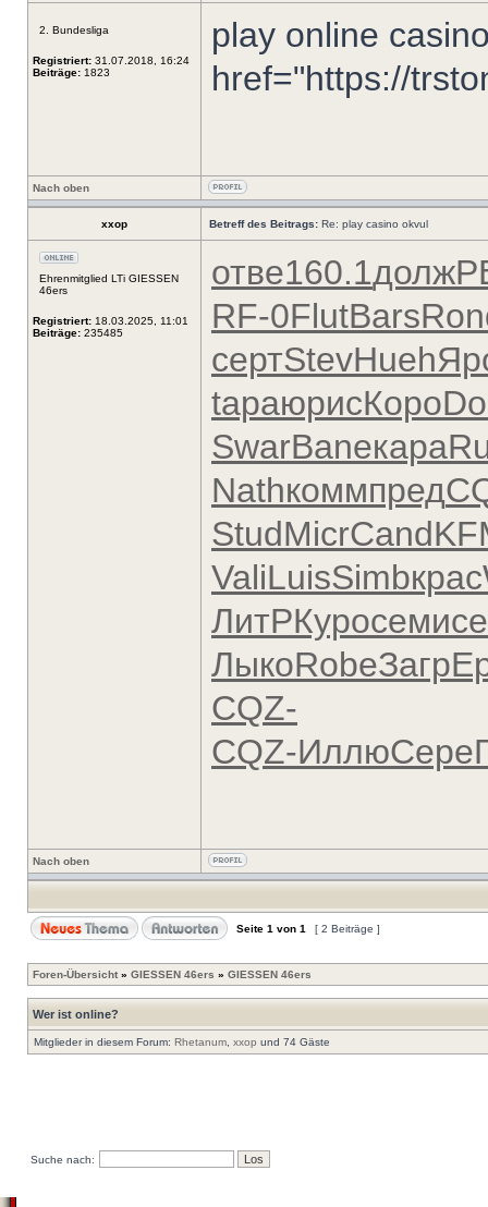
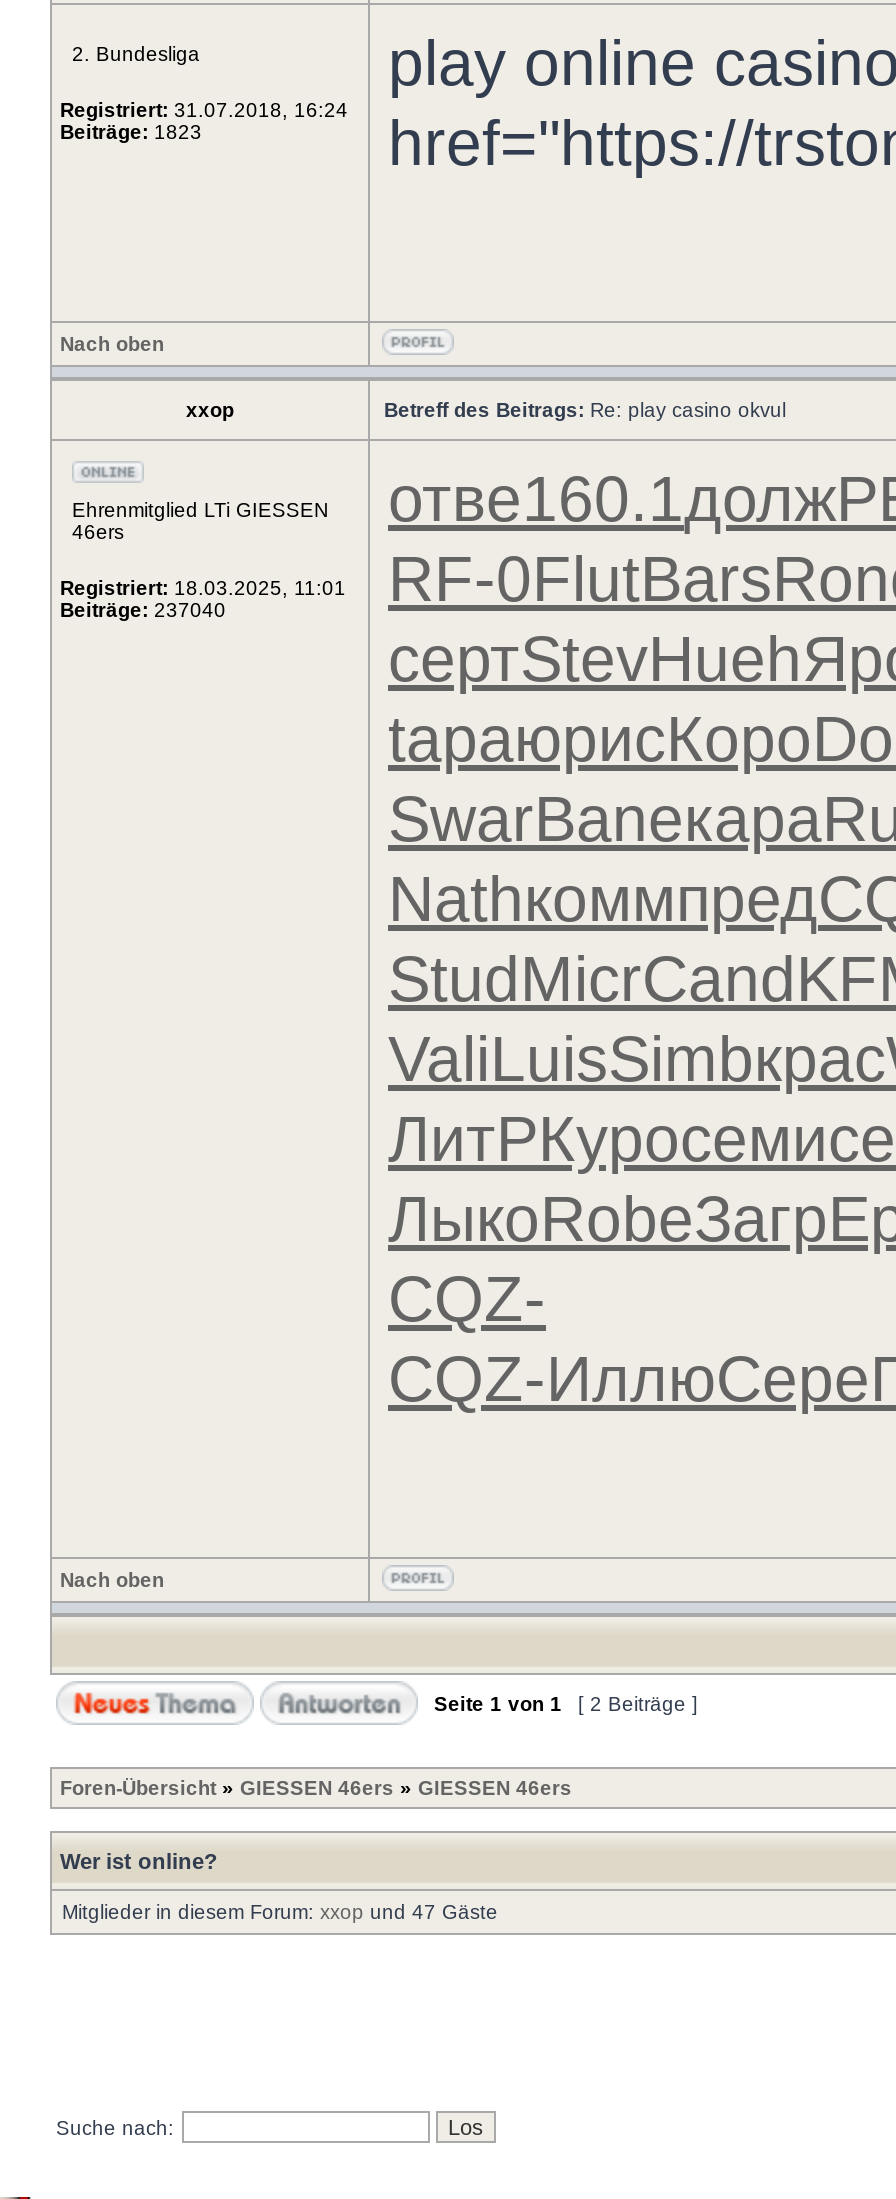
- Beiträge: 235485
+ Beiträge: 237040

- Mitglieder in diesem Forum: Rhetanum, xxop und 74 Gäste
+ Mitglieder in diesem Forum: xxop und 47 Gäste
